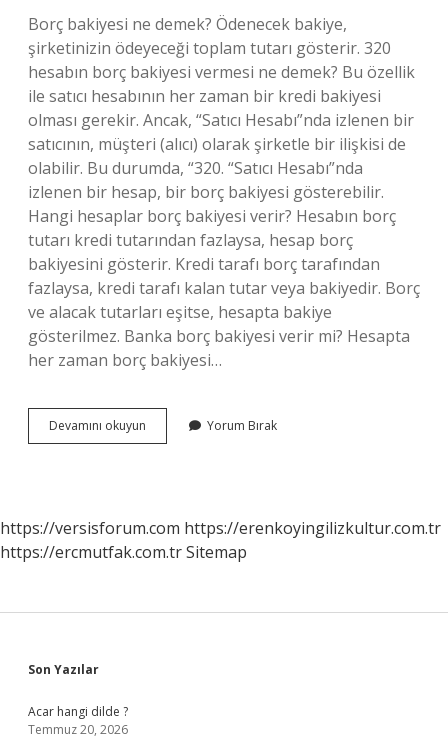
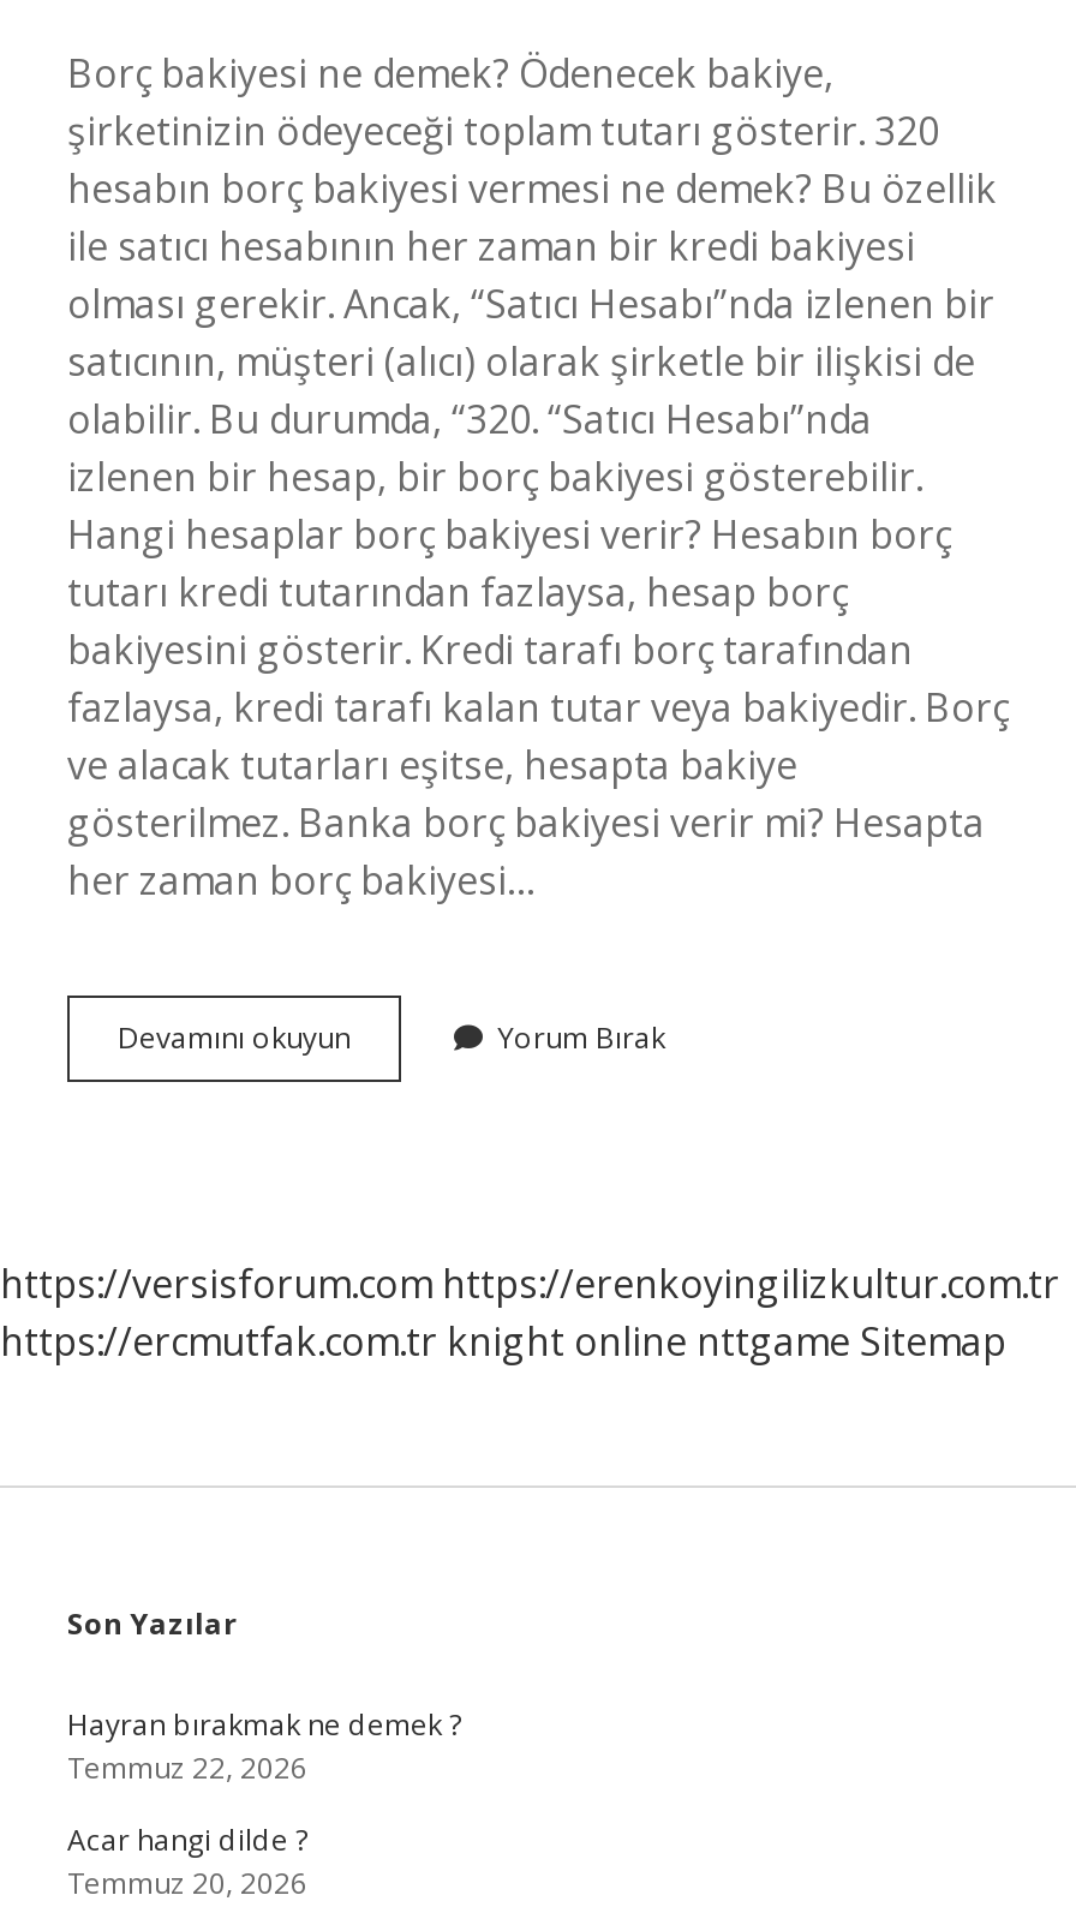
- https://ercmutfak.com.tr Sitemap
+ https://ercmutfak.com.tr knight online nttgame Sitemap

+ Hayran bırakmak ne demek ?
+ Temmuz 22, 2026
